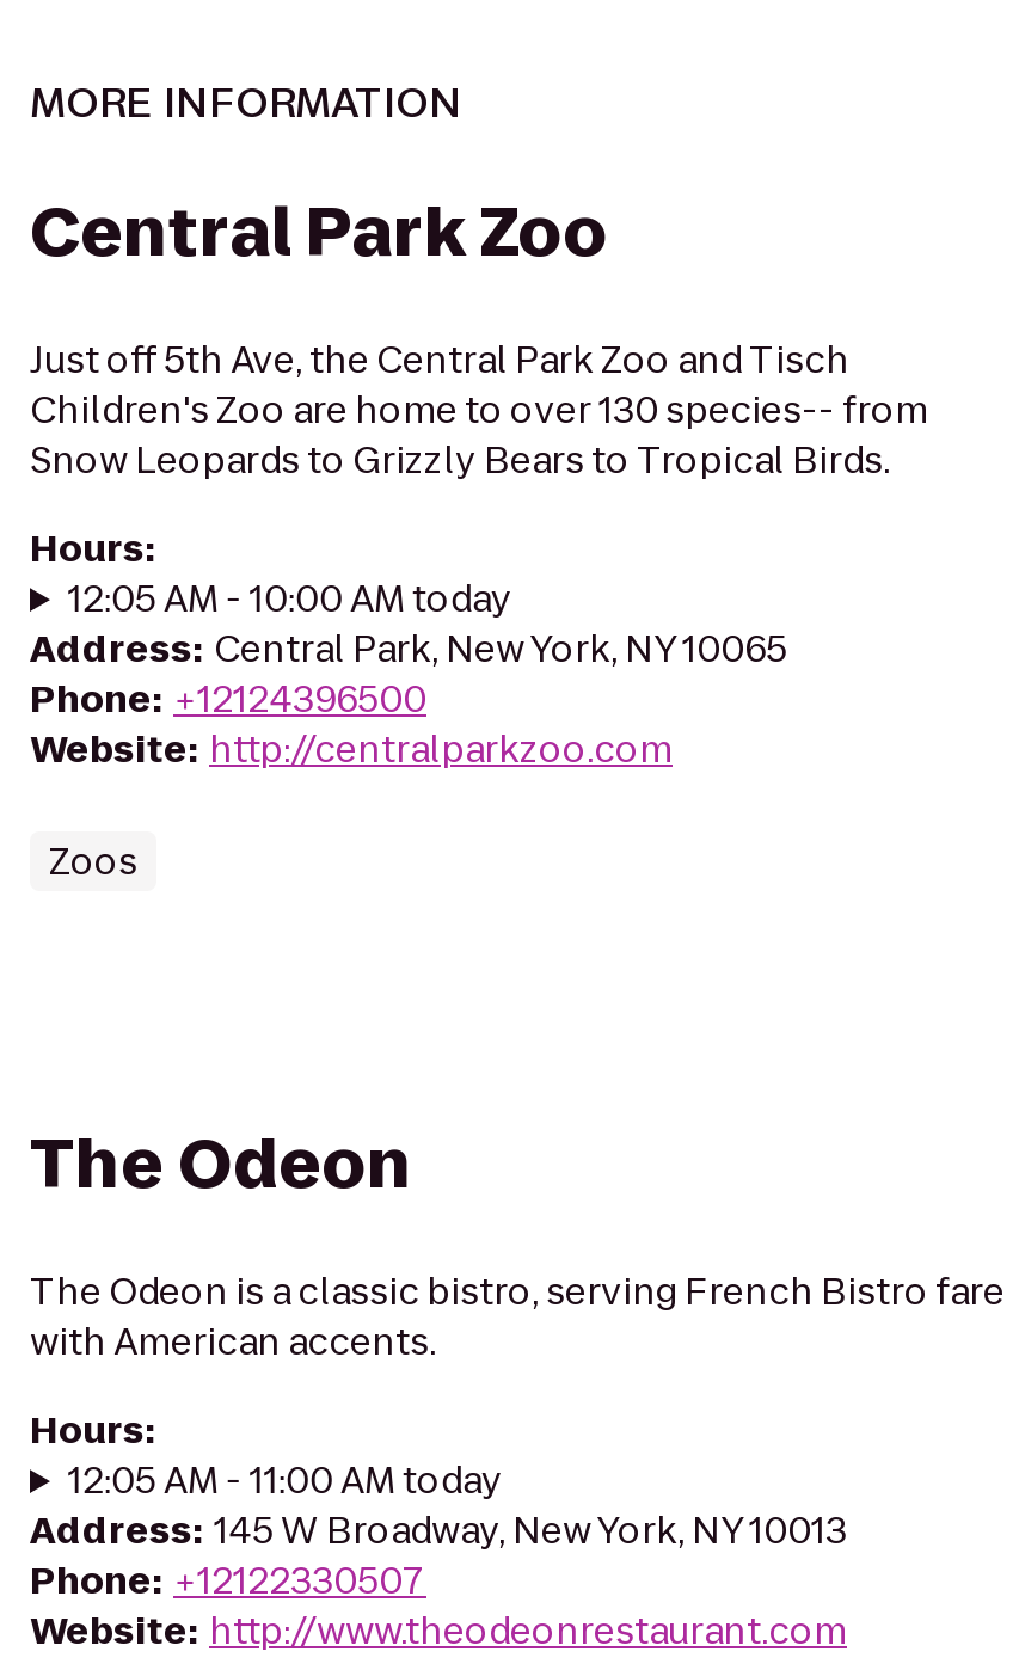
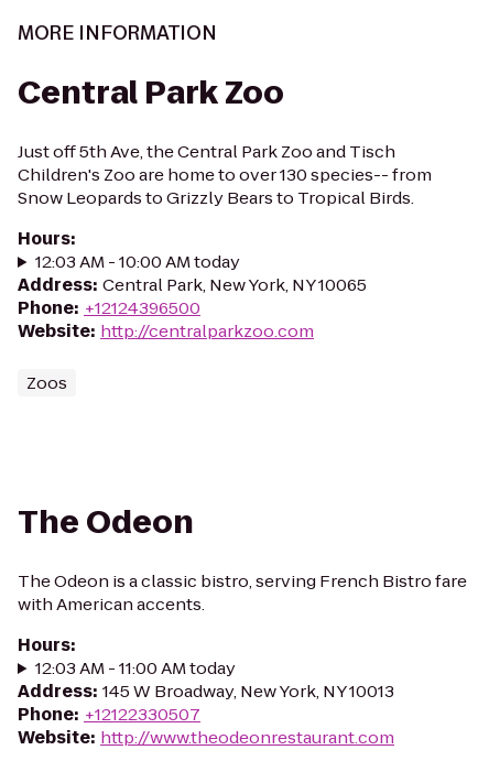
- 12:05 AM - 10:00 AM today
+ 12:03 AM - 10:00 AM today

- 12:05 AM - 11:00 AM today
+ 12:03 AM - 11:00 AM today
